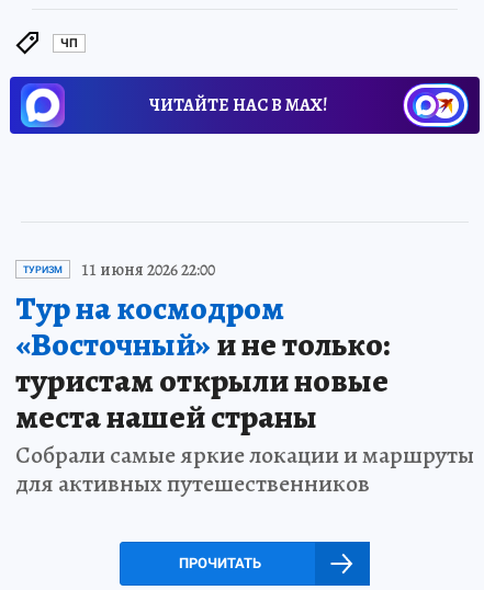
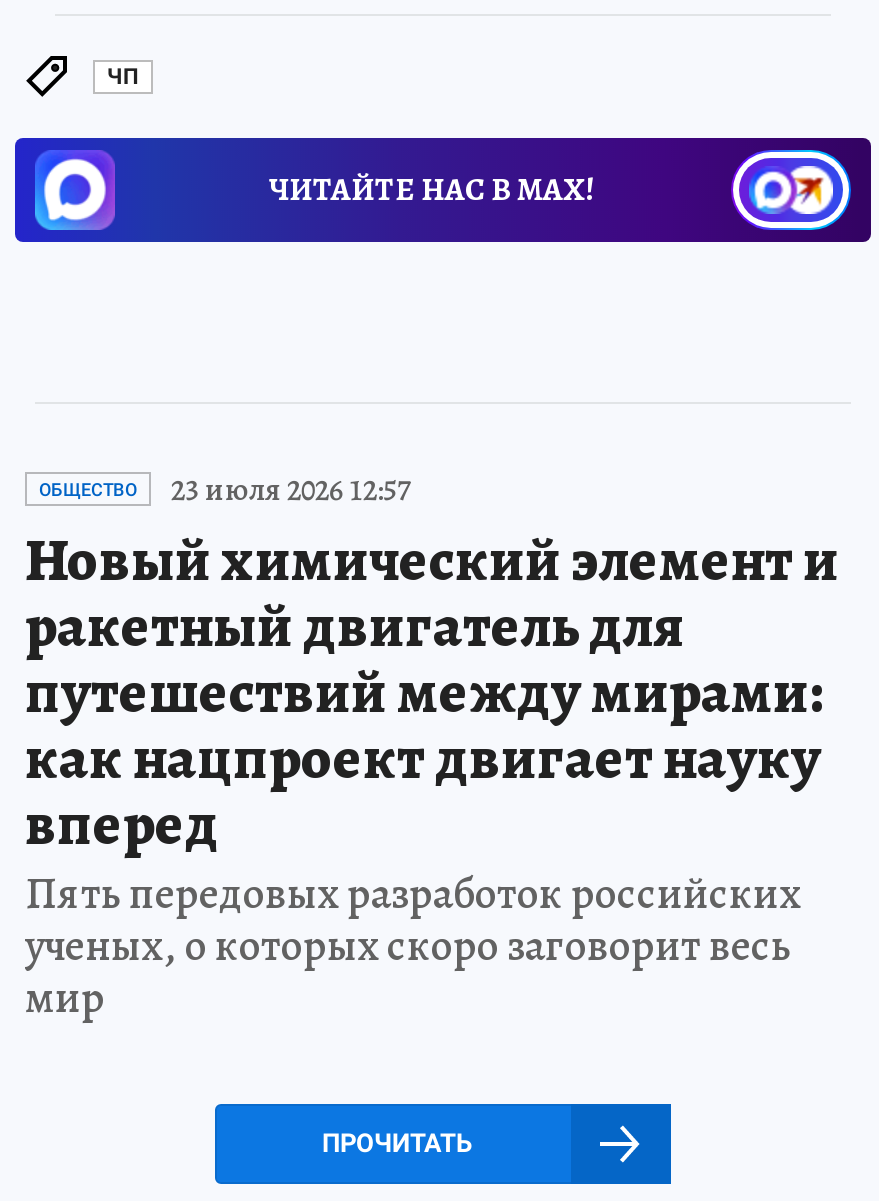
- ТУРИЗМ
- 11 июня 2026 22:00
- Тур на космодром
- «Восточный»и не только:
- туристам открыли новые
- места нашей страны
- Собрали самые яркие локации и маршруты
- для активных путешественников
+ ОБЩЕСТВО
+ 23 июля 2026 12:57
+ Новый химический элемент и
+ ракетный двигатель для
+ путешествий между мирами:
+ как нацпроект двигает науку
+ вперед
+ Пять передовых разработок российских
+ ученых, о которых скоро заговорит весь
+ мир
